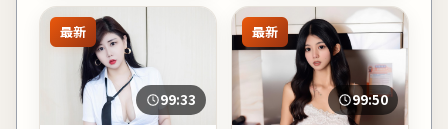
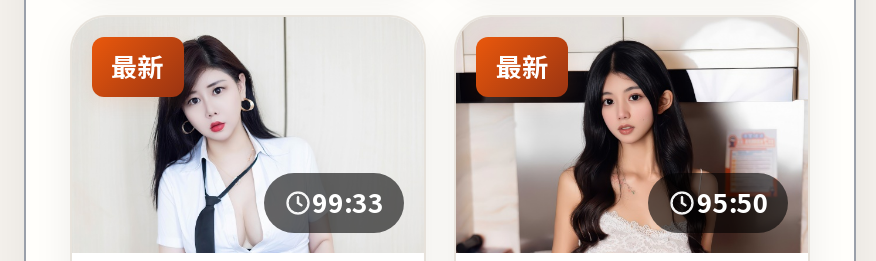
- 99:50
+ 95:50
